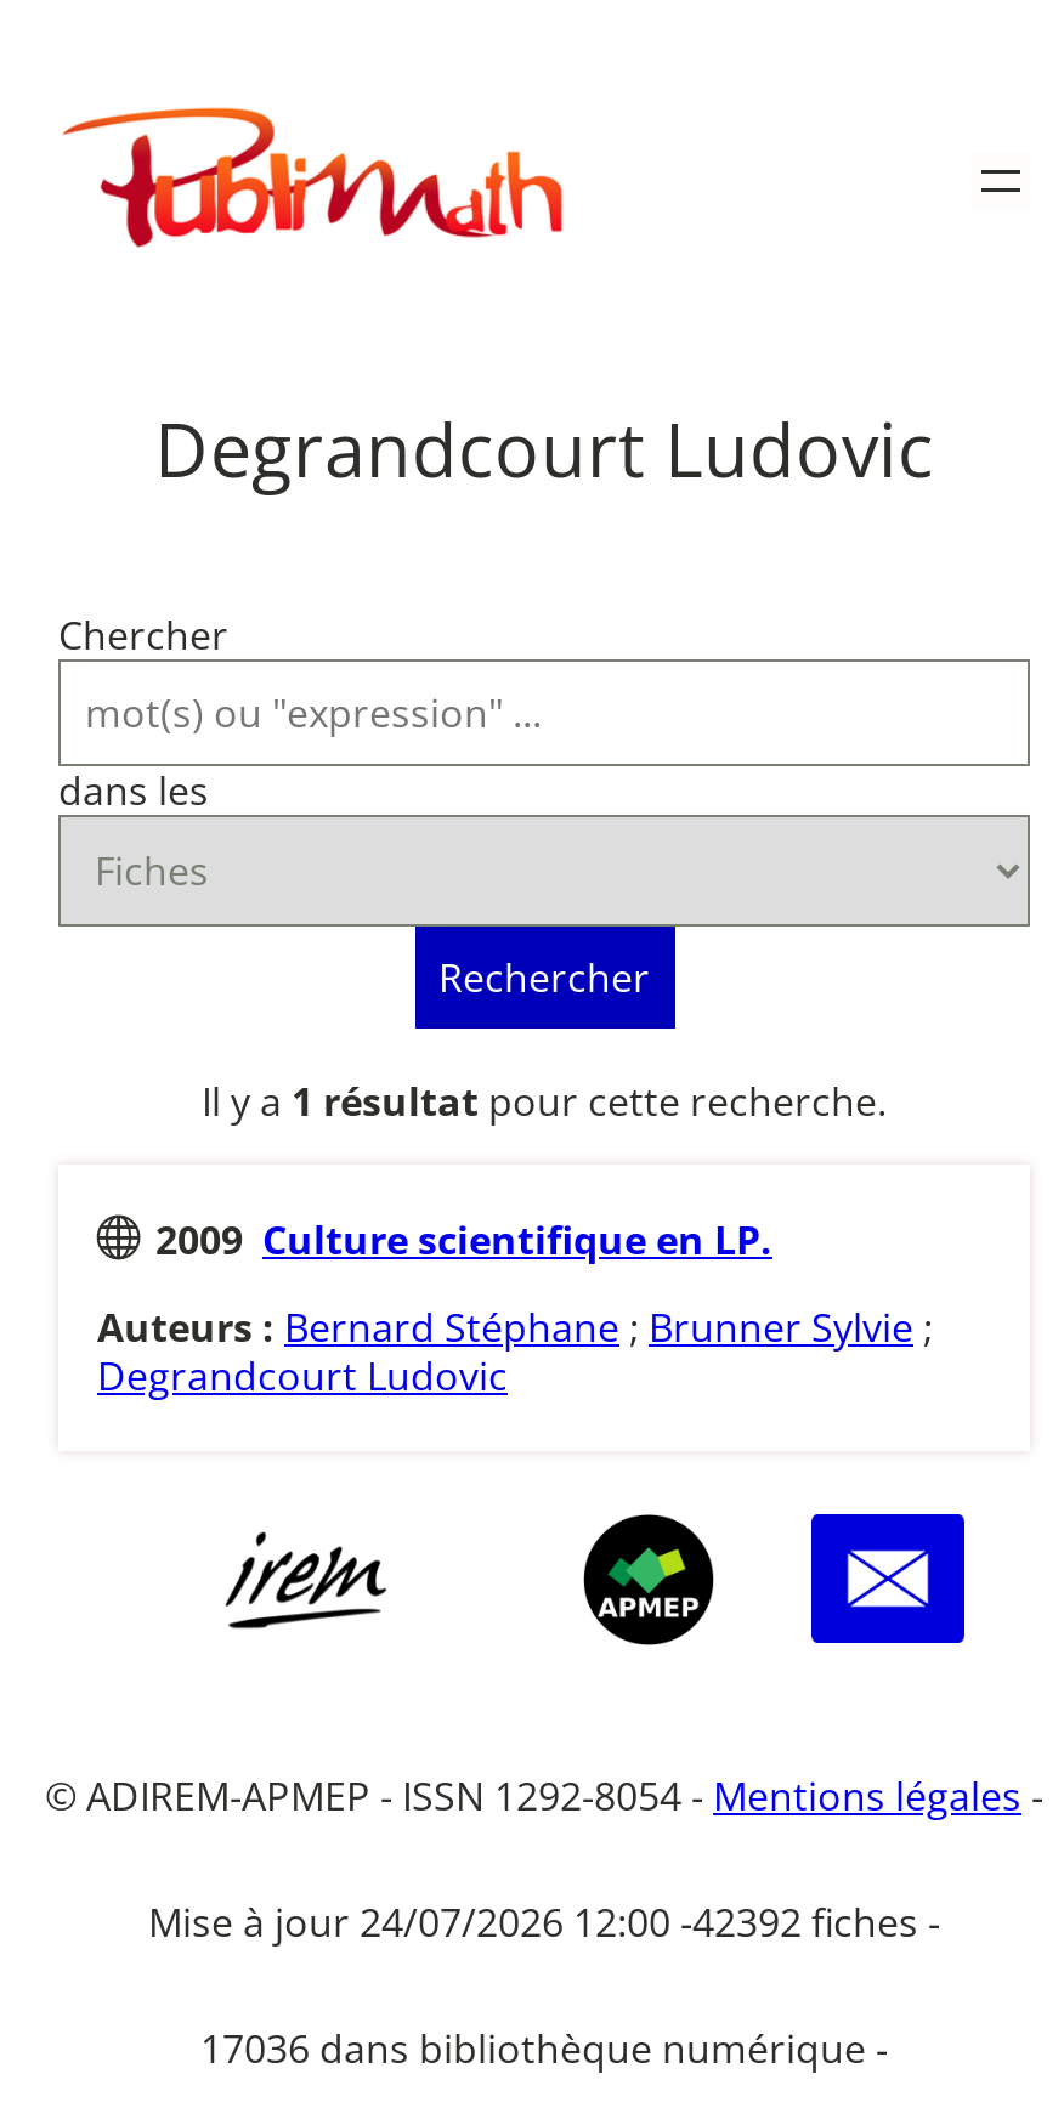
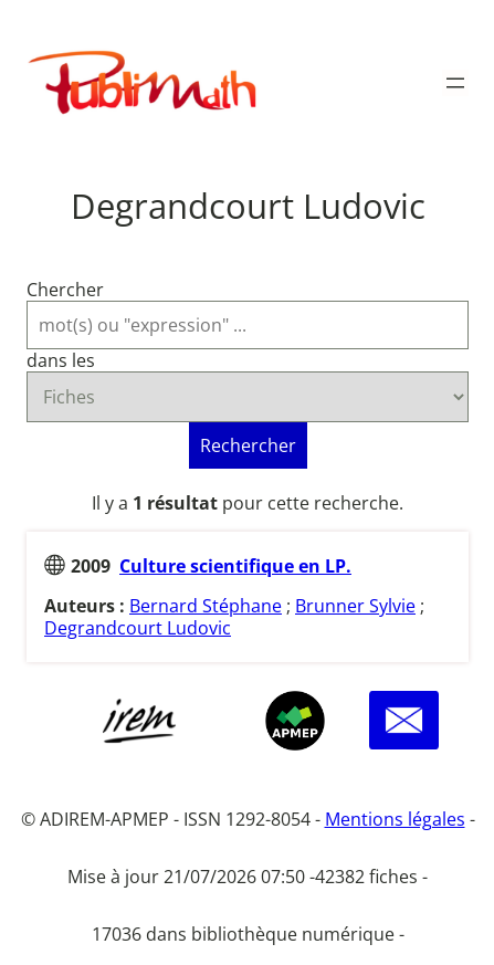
- Mise à jour 24/07/2026 12:00 - 42392 fiches -
+ Mise à jour 21/07/2026 07:50 - 42382 fiches -
